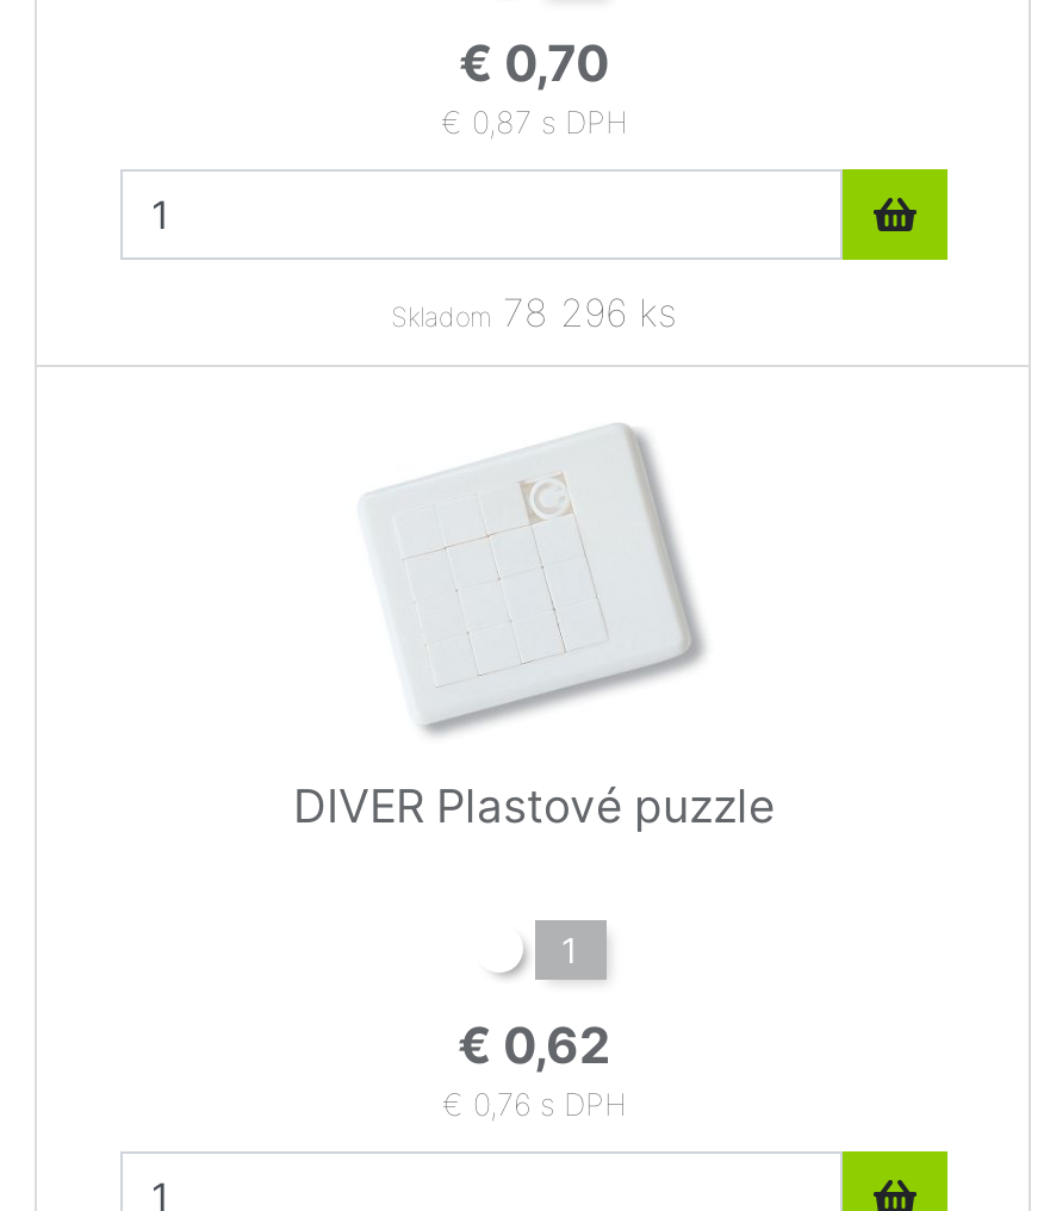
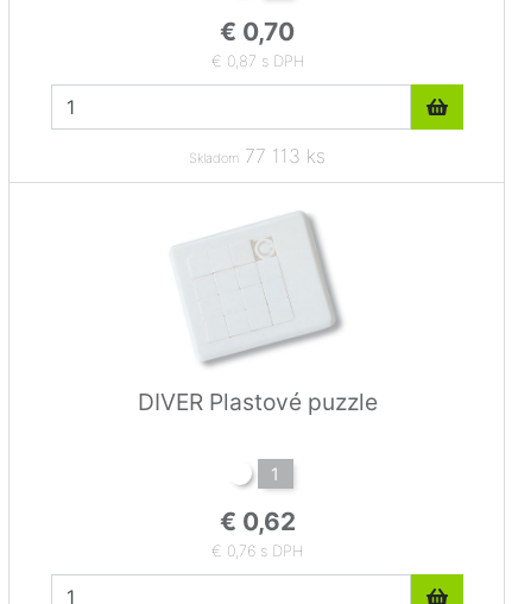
- Skladom 78 296 ks
+ Skladom 77 113 ks
